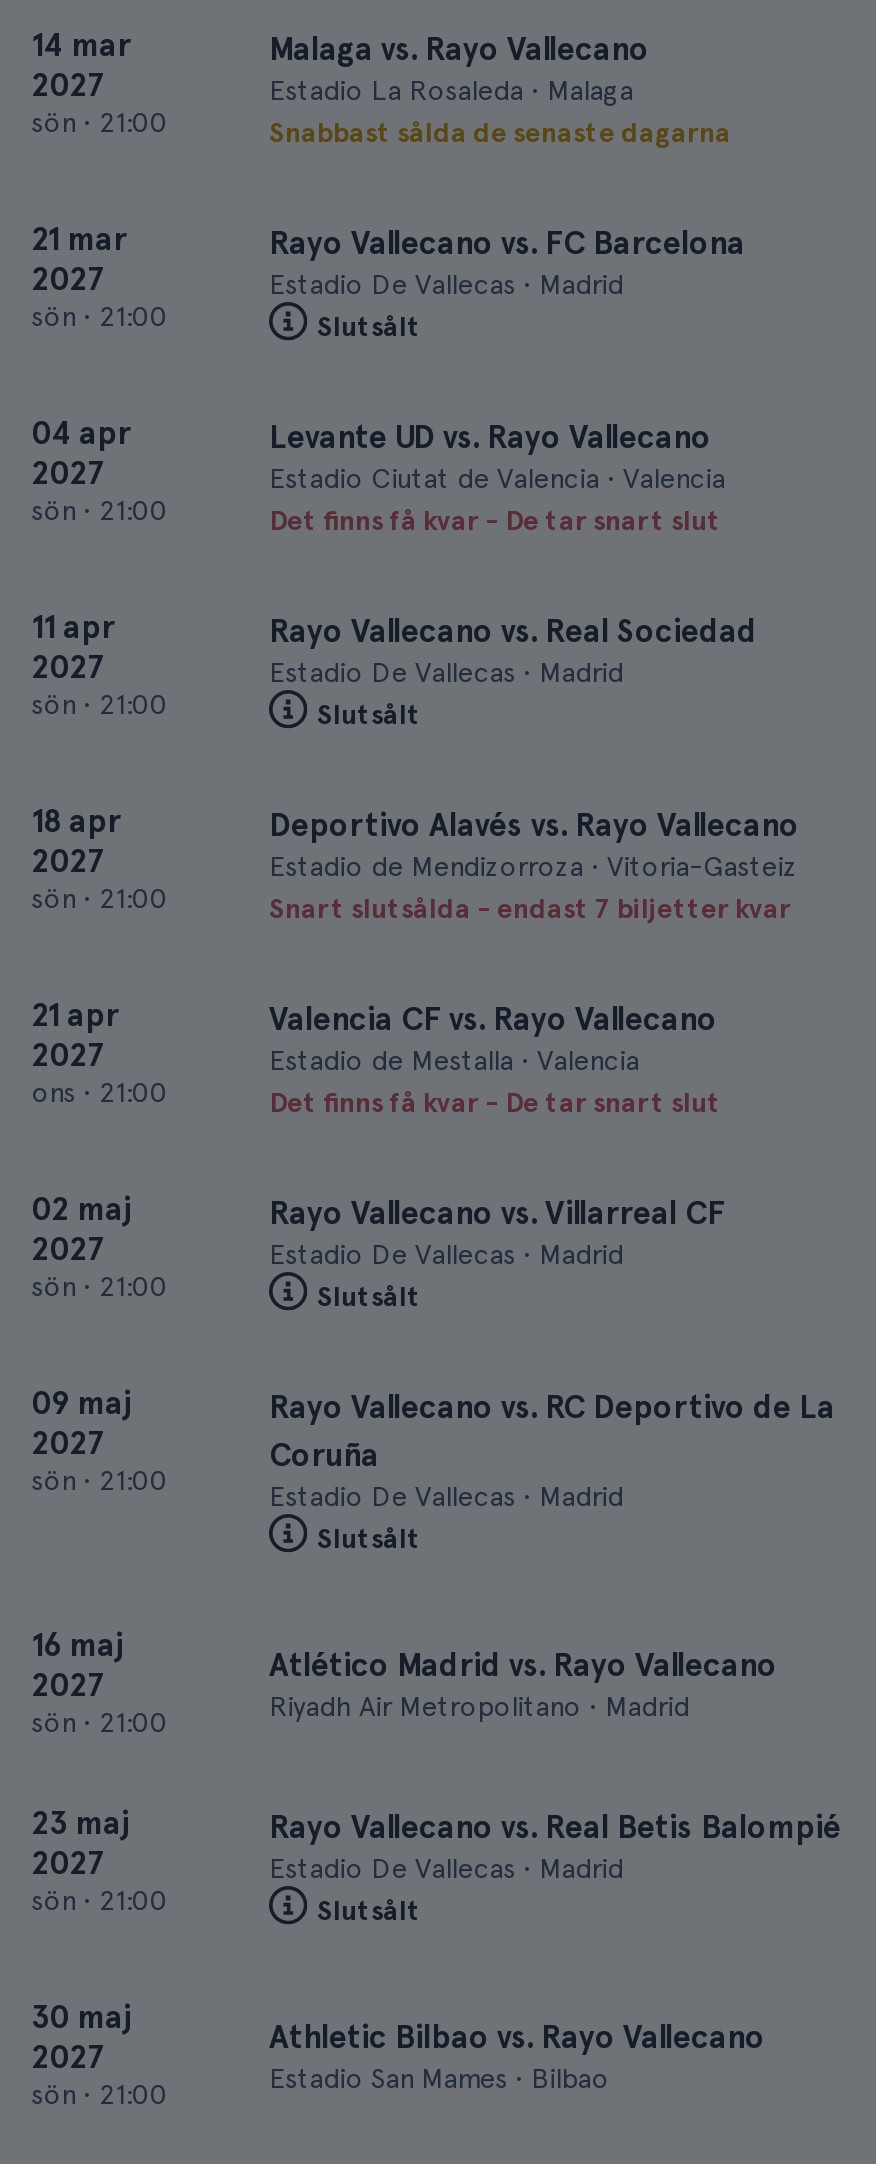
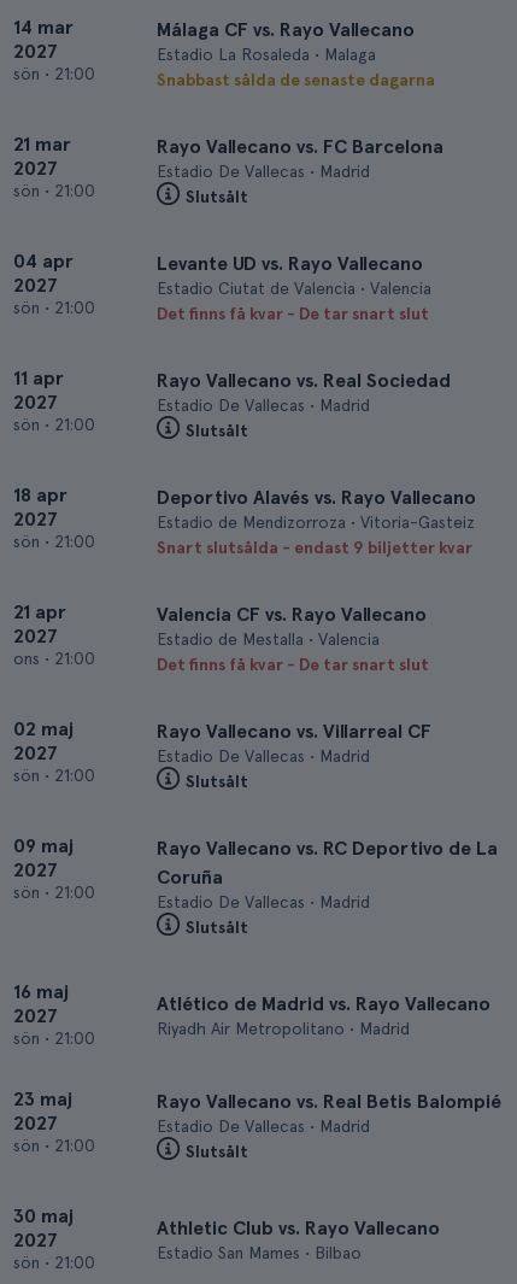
- Malaga vs. Rayo Vallecano
+ Málaga CF vs. Rayo Vallecano

- Snart slutsålda - endast 7 biljetter kvar
+ Snart slutsålda - endast 9 biljetter kvar

- Atlético Madrid vs. Rayo Vallecano
+ Atlético de Madrid vs. Rayo Vallecano

- Athletic Bilbao vs. Rayo Vallecano
+ Athletic Club vs. Rayo Vallecano
